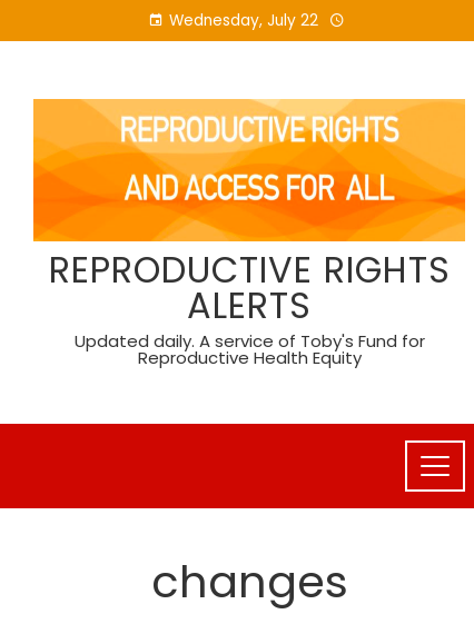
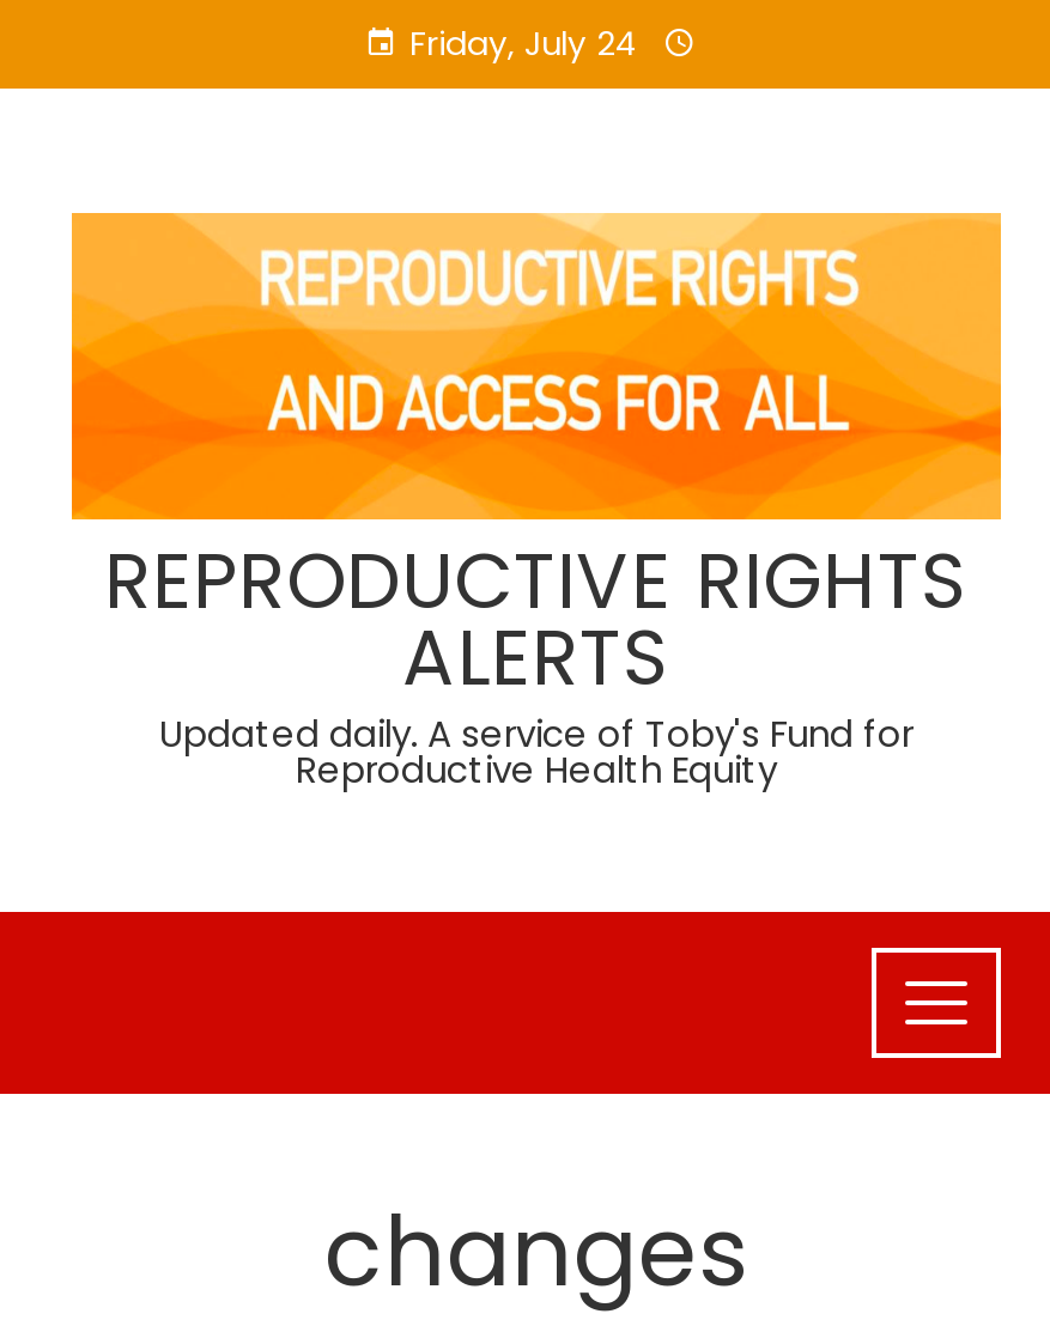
- Wednesday, July 22
+ Friday, July 24
